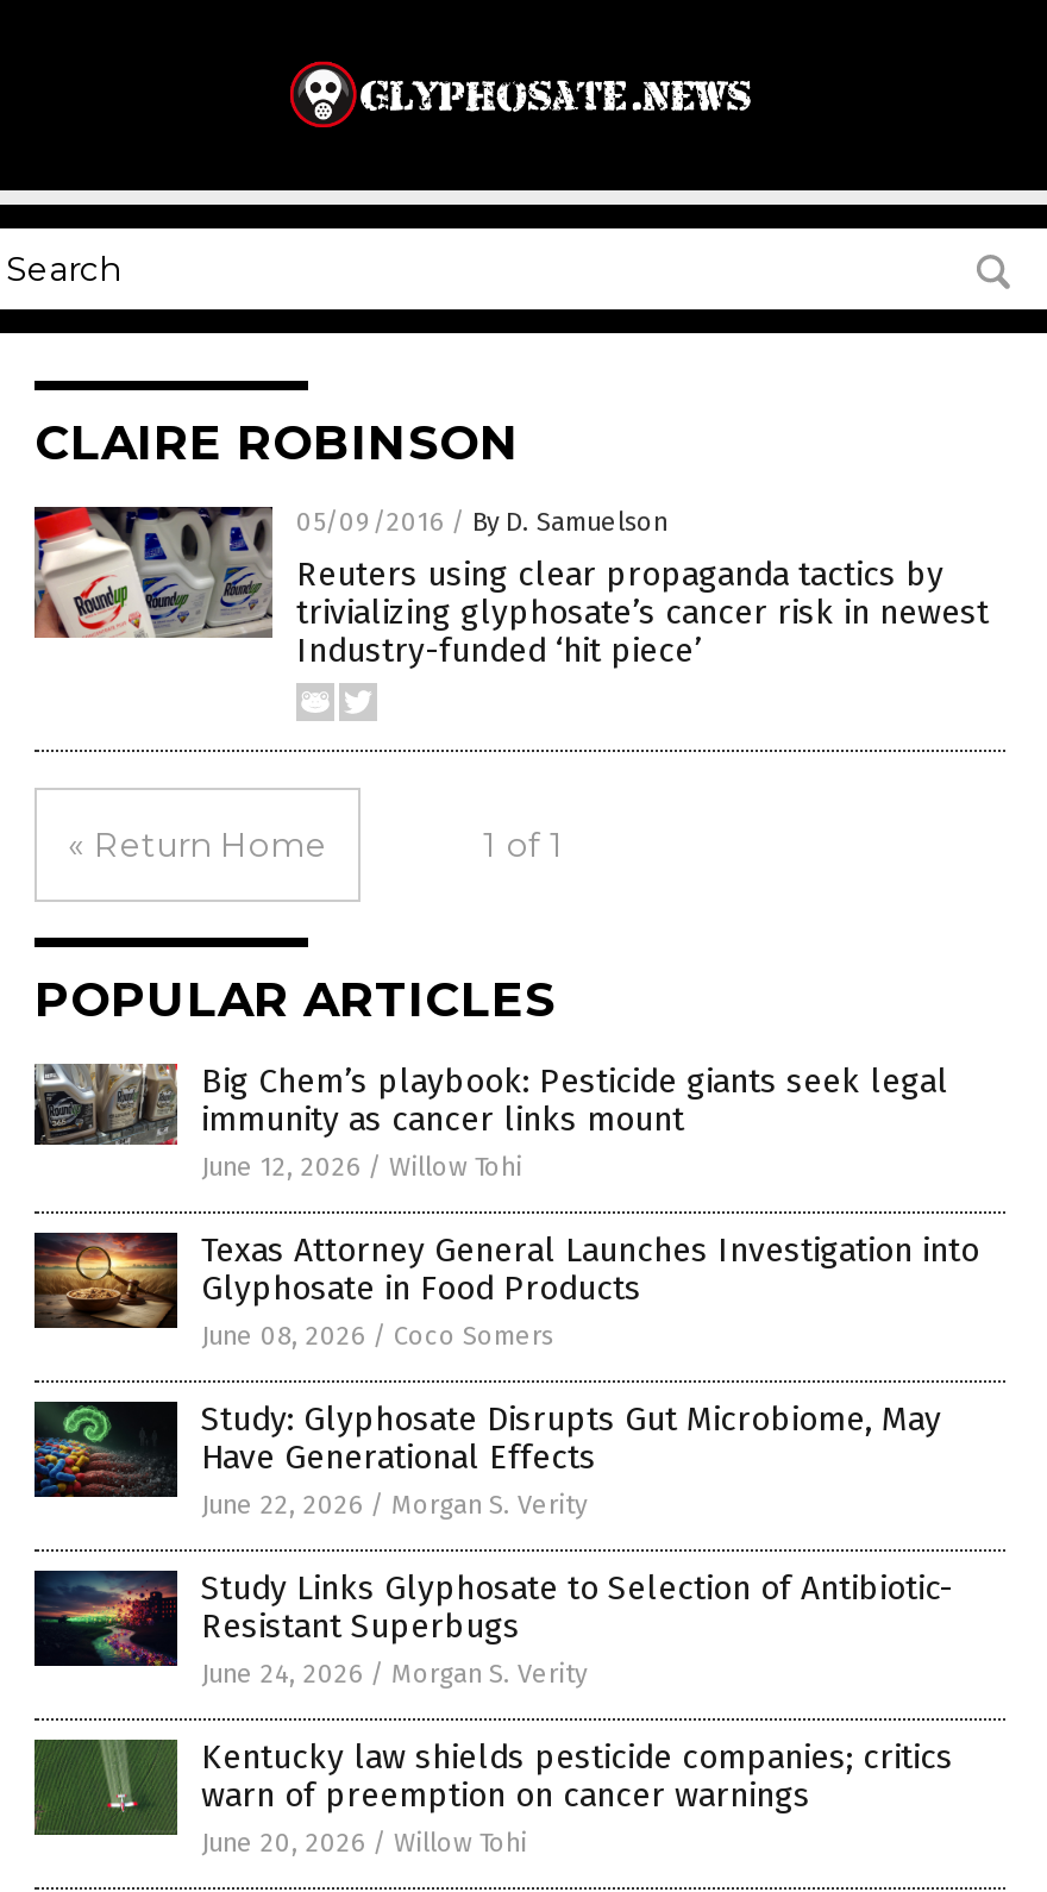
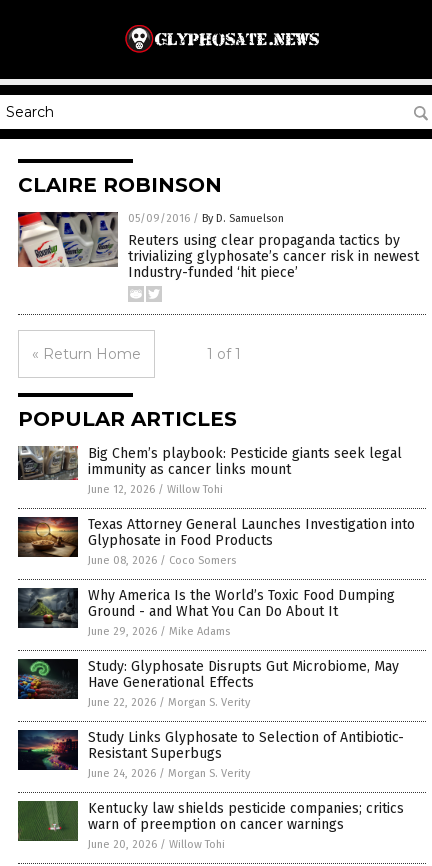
+ [image]
+ Why America Is the World’s Toxic Food Dumping
+ Ground - and What You Can Do About It
+ June 29, 2026 / Mike Adams
